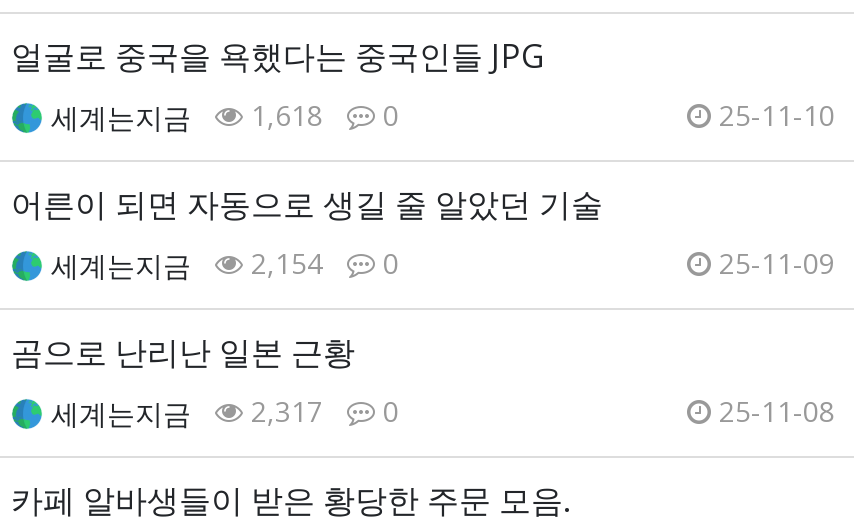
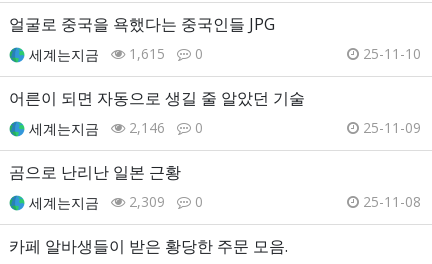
- 세계는지금 1,618 0
+ 세계는지금 1,615 0

- 세계는지금 2,154 0
+ 세계는지금 2,146 0

- 세계는지금 2,317 0
+ 세계는지금 2,309 0
